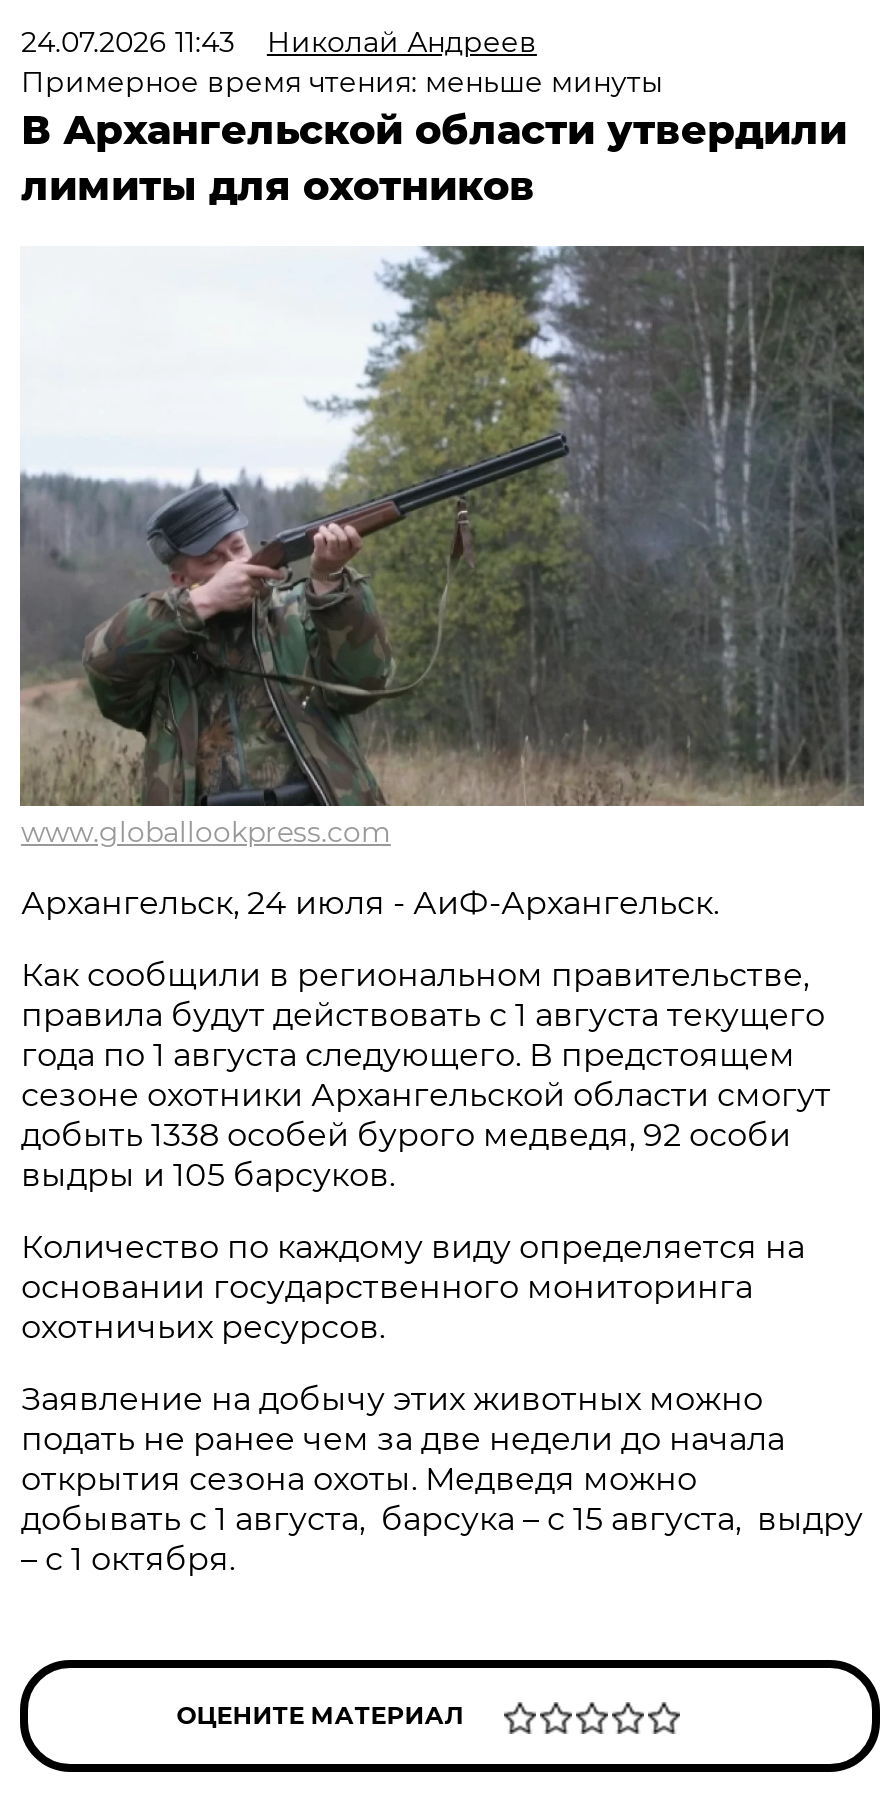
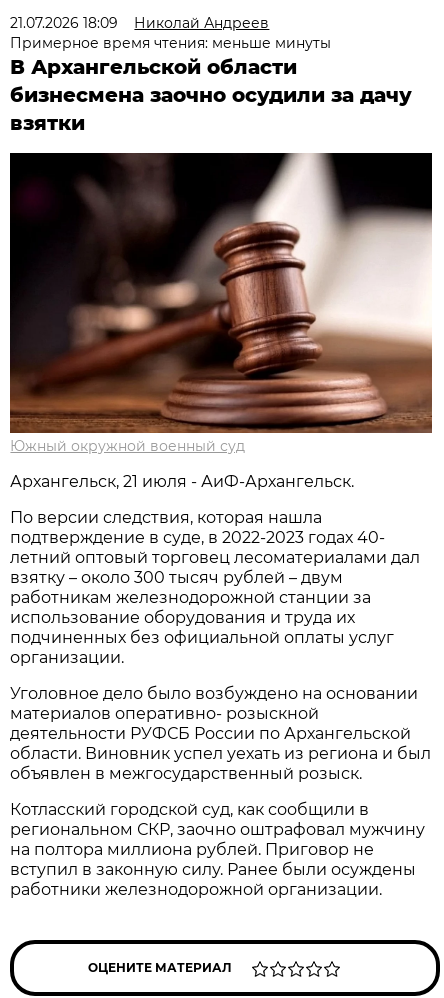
- 24.07.2026 11:43 Николай Андреев
+ 21.07.2026 18:09 Николай Андреев

- В Архангельской области утвердили
- лимиты для охотников
+ В Архангельской области
+ бизнесмена заочно осудили за дачу
+ взятки

- [image]
- www.globallookpress.com
+ [image]
+ Южный окружной военный суд

- Архангельск, 24 июля - АиФ-Архангельск.
+ Архангельск, 21 июля - АиФ-Архангельск.

- Как сообщили в региональном правительстве,
- правила будут действовать с 1 августа текущего
- года по 1 августа следующего. В предстоящем
- сезоне охотники Архангельской области смогут
- добыть 1338 особей бурого медведя, 92 особи
- выдры и 105 барсуков.
+ По версии следствия, которая нашла
+ подтверждение в суде, в 2022-2023 годах 40-
+ летний оптовый торговец лесоматериалами дал
+ взятку – около 300 тысяч рублей – двум
+ работникам железнодорожной станции за
+ использование оборудования и труда их
+ подчиненных без официальной оплаты услуг
+ организации.

- Количество по каждому виду определяется на
- основании государственного мониторинга
- охотничьих ресурсов.
+ Уголовное дело было возбуждено на основании
+ материалов оперативно- розыскной
+ деятельности РУФСБ России по Архангельской
+ области. Виновник успел уехать из региона и был
+ объявлен в межгосударственный розыск.

- Заявление на добычу этих животных можно
- подать не ранее чем за две недели до начала
- открытия сезона охоты. Медведя можно
- добывать с 1 августа, барсука – с 15 августа, выдру
- – с 1 октября.
+ Котласский городской суд, как сообщили в
+ региональном СКР, заочно оштрафовал мужчину
+ на полтора миллиона рублей. Приговор не
+ вступил в законную силу. Ранее были осуждены
+ работники железнодорожной организации.
